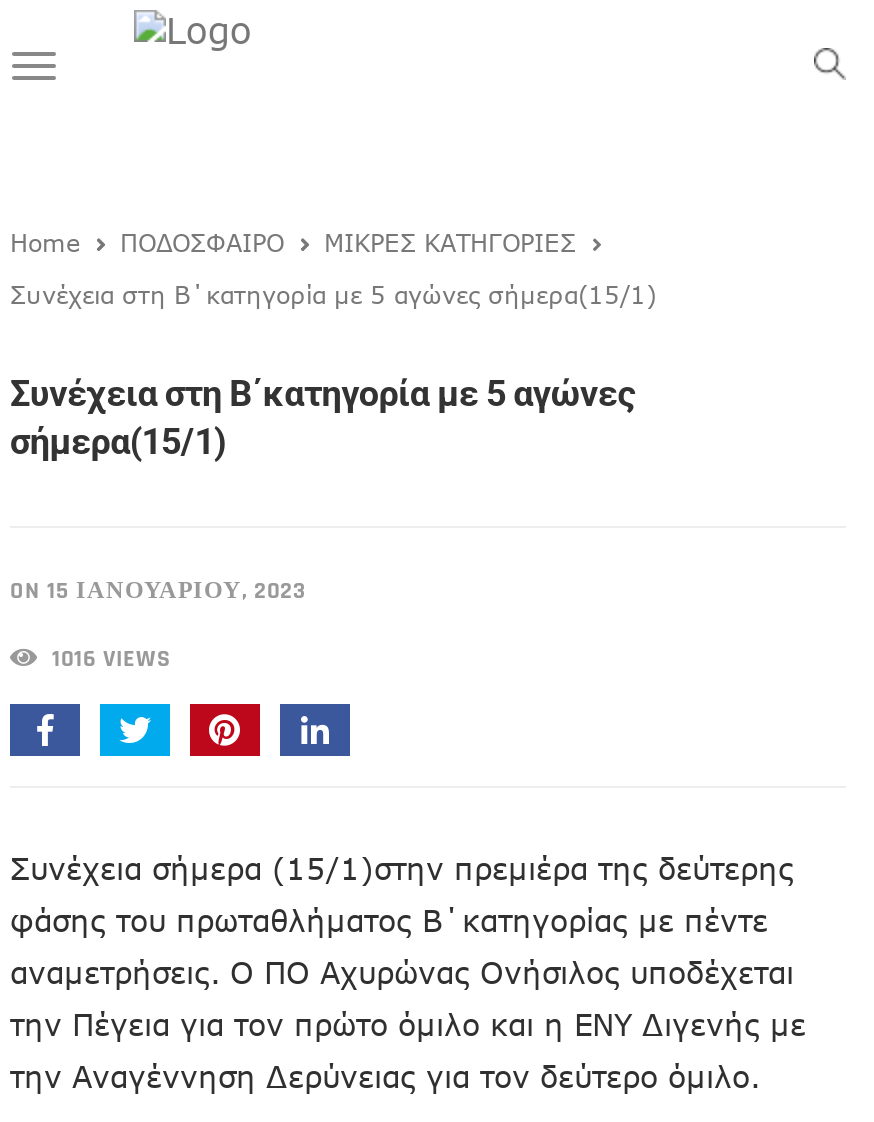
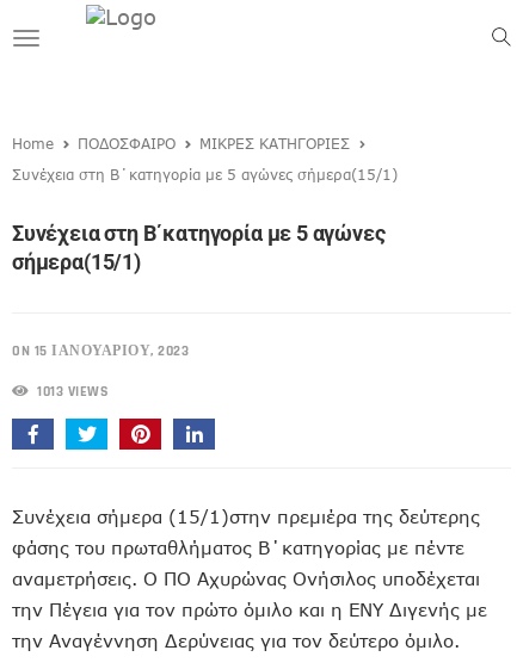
- 1016 VIEWS
+ 1013 VIEWS
